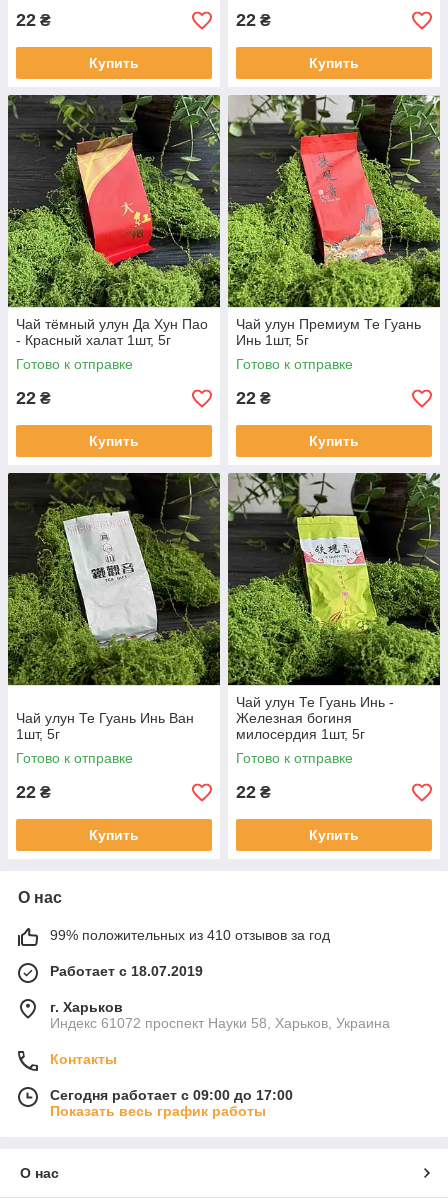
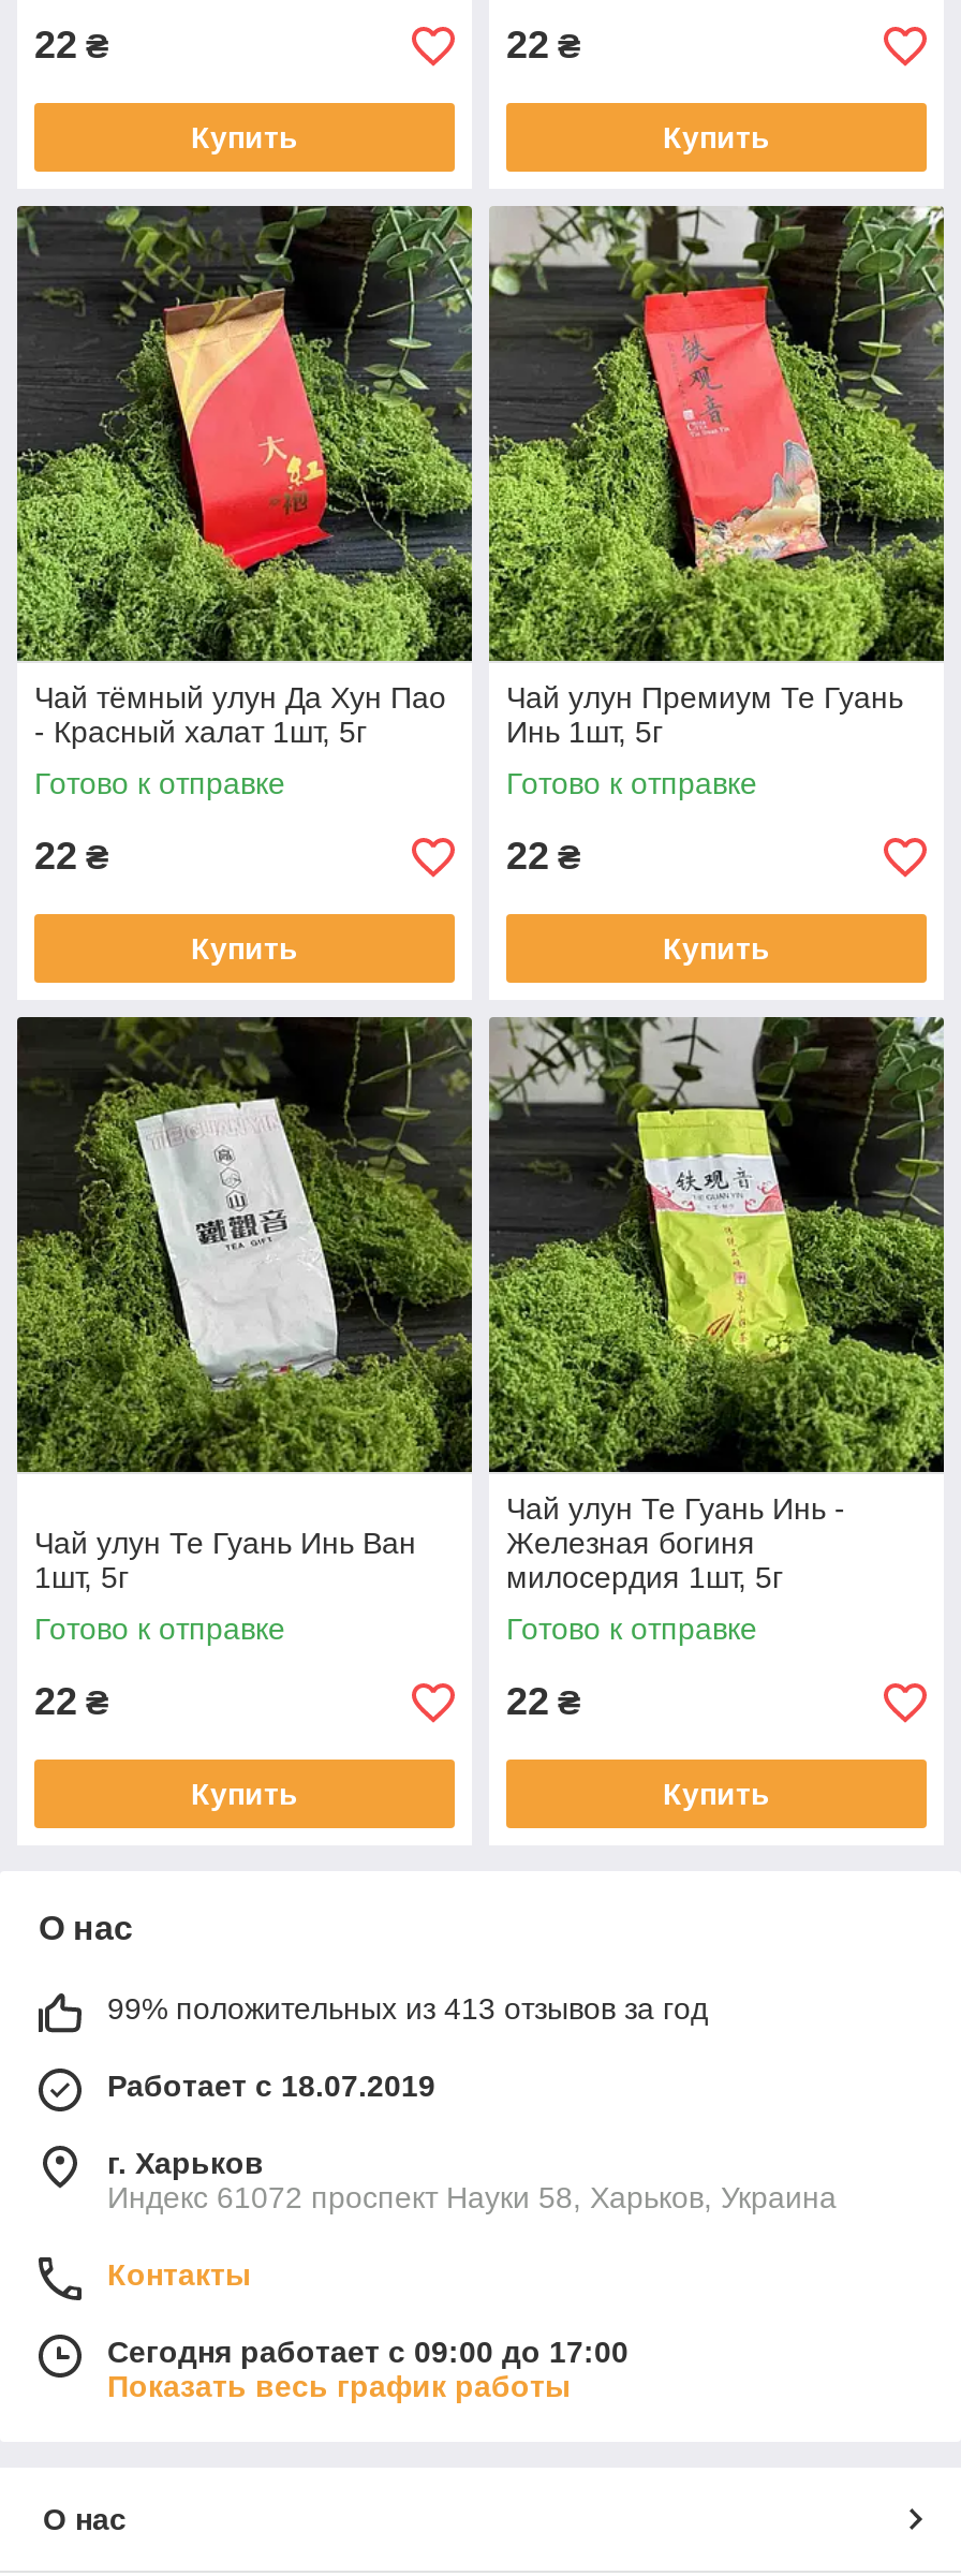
- 99% положительных из 410 отзывов за год
+ 99% положительных из 413 отзывов за год
